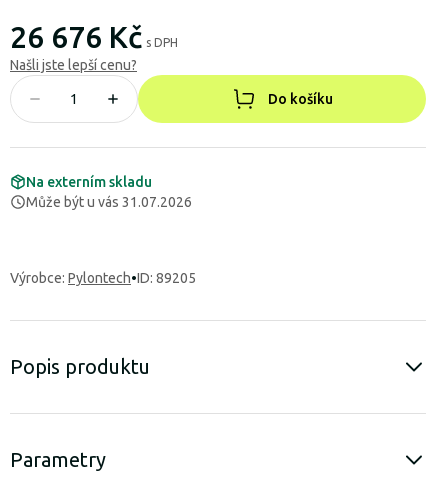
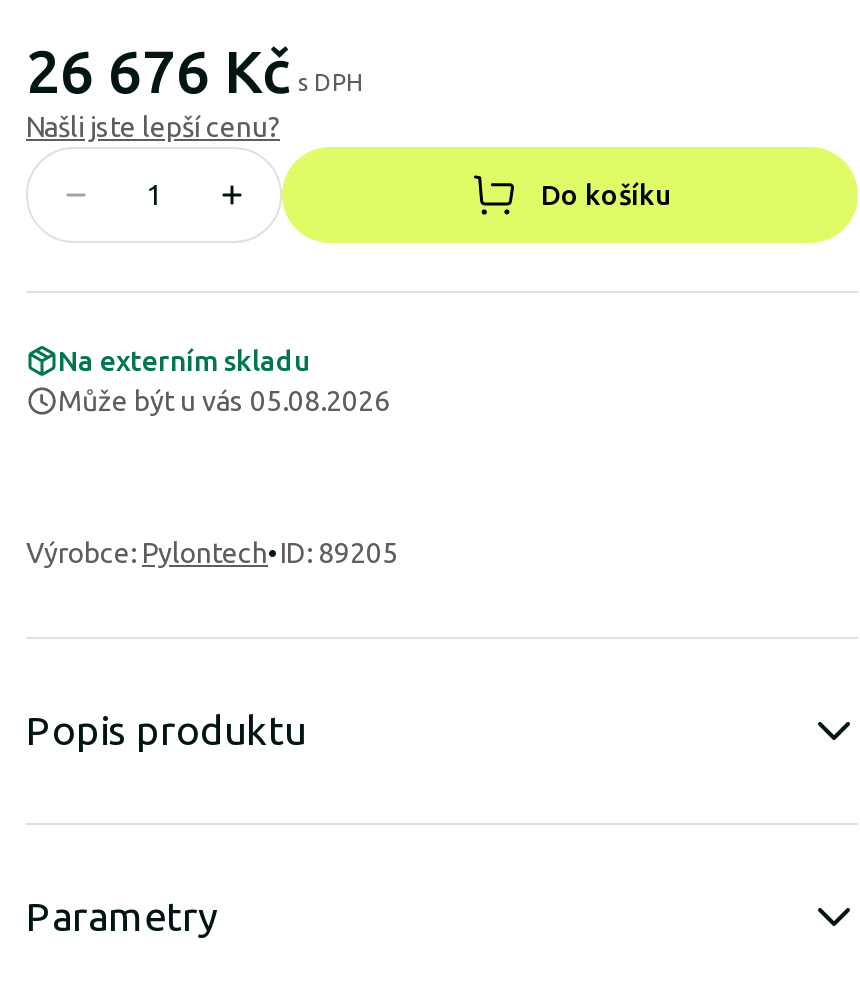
- Může být u vás 31.07.2026
+ Může být u vás 05.08.2026
